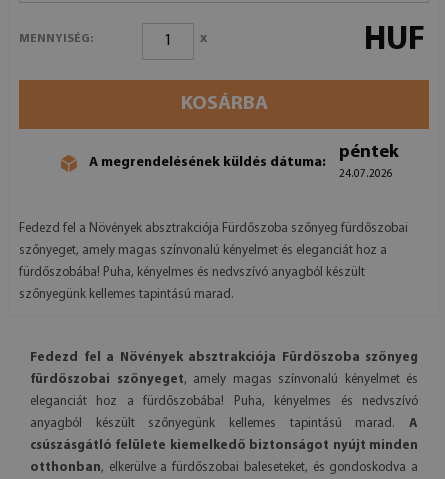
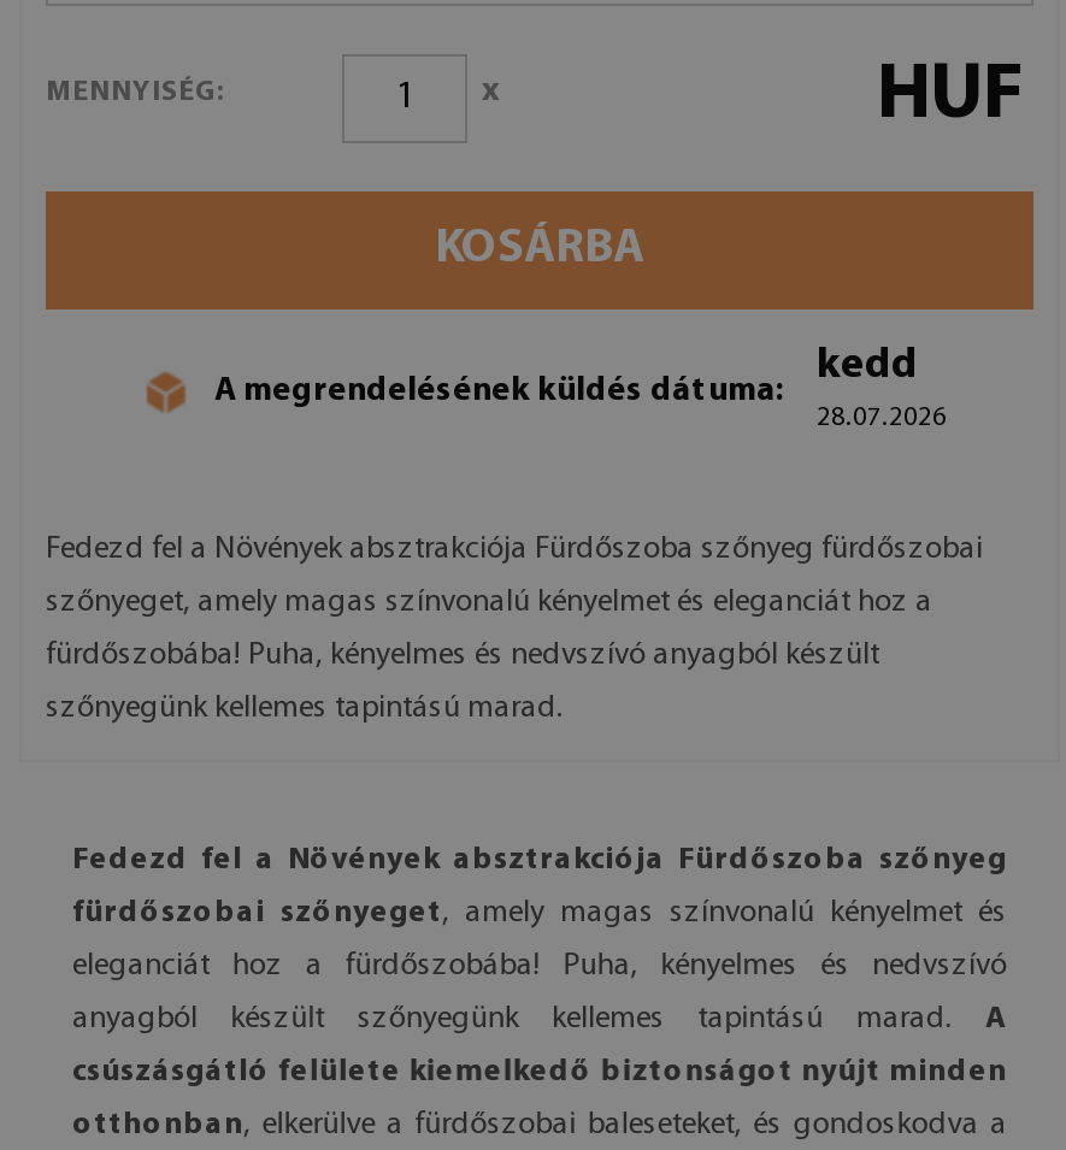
- péntek
- 24.07.2026
+ kedd
+ 28.07.2026
